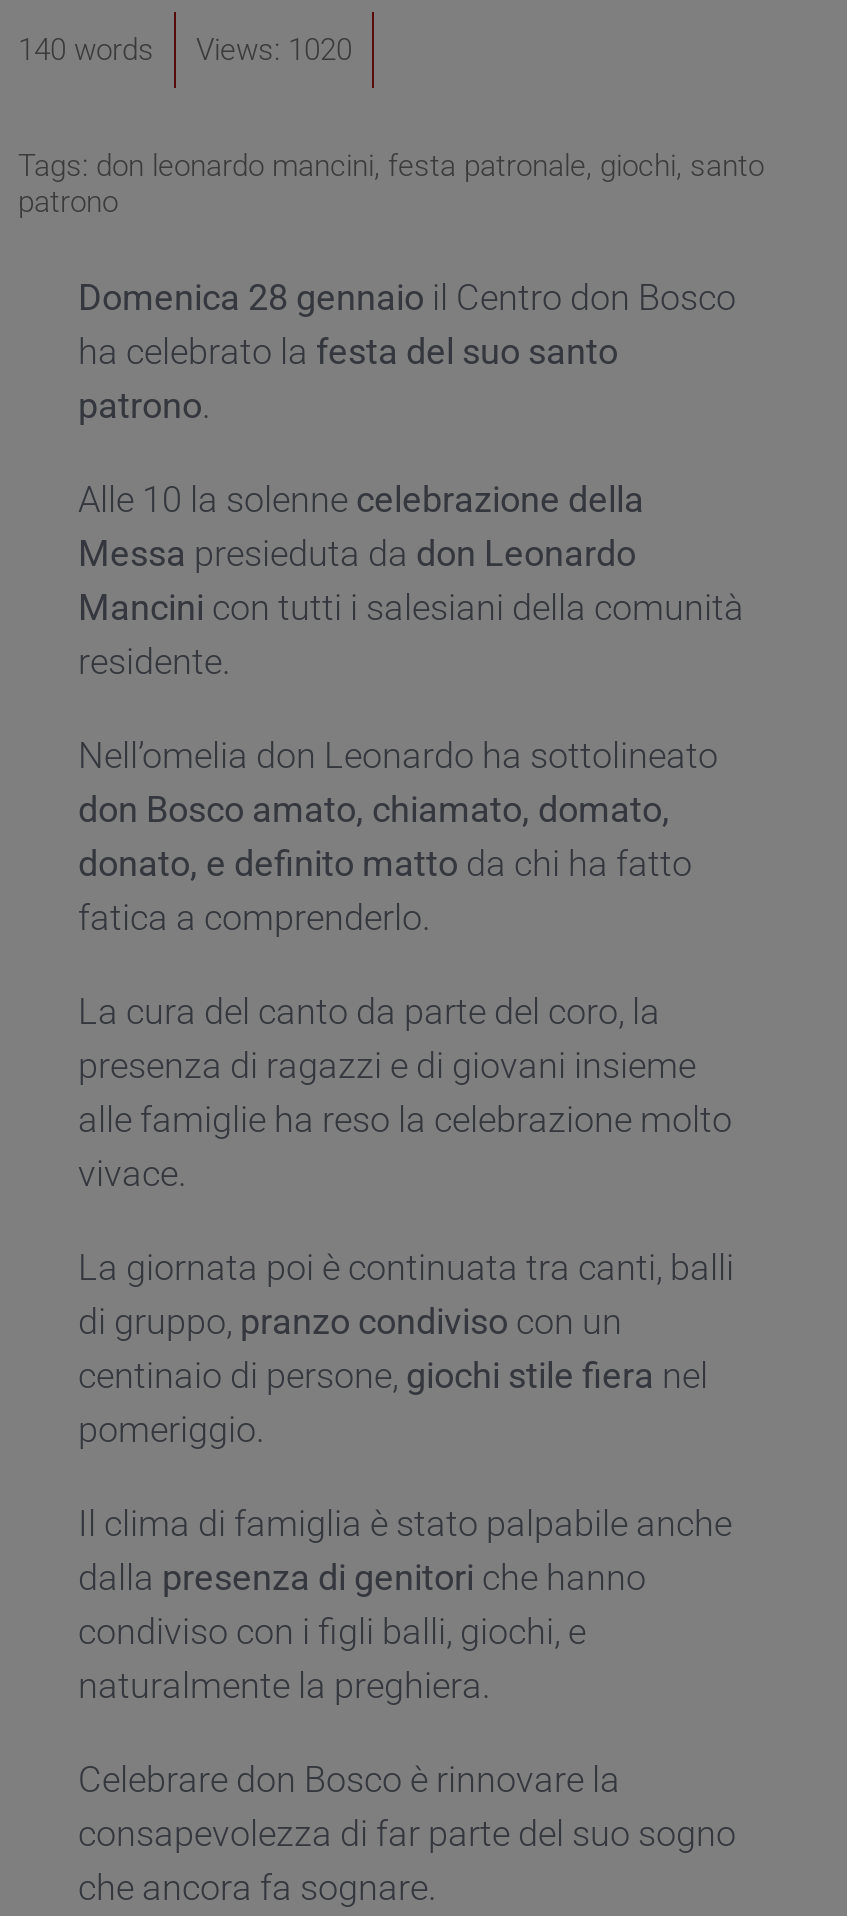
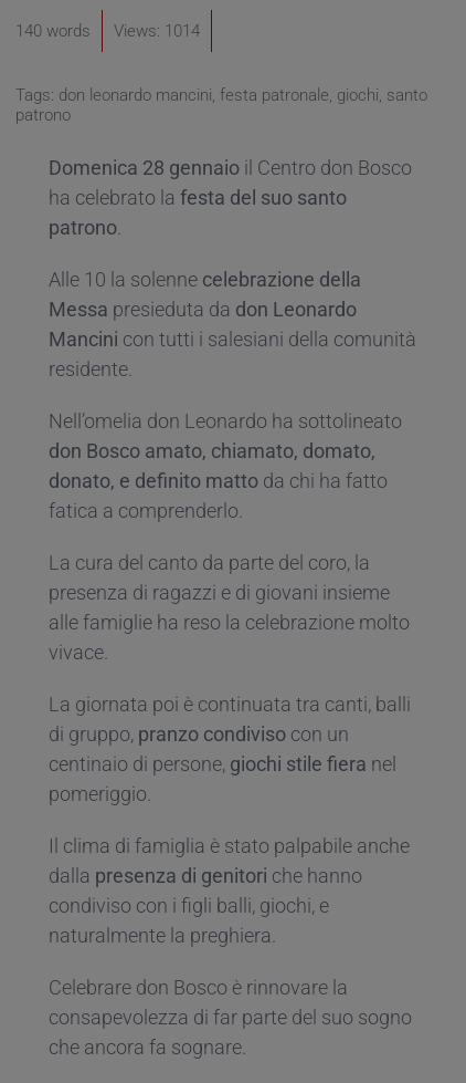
- 140 words Views: 1020
+ 140 words Views: 1014
